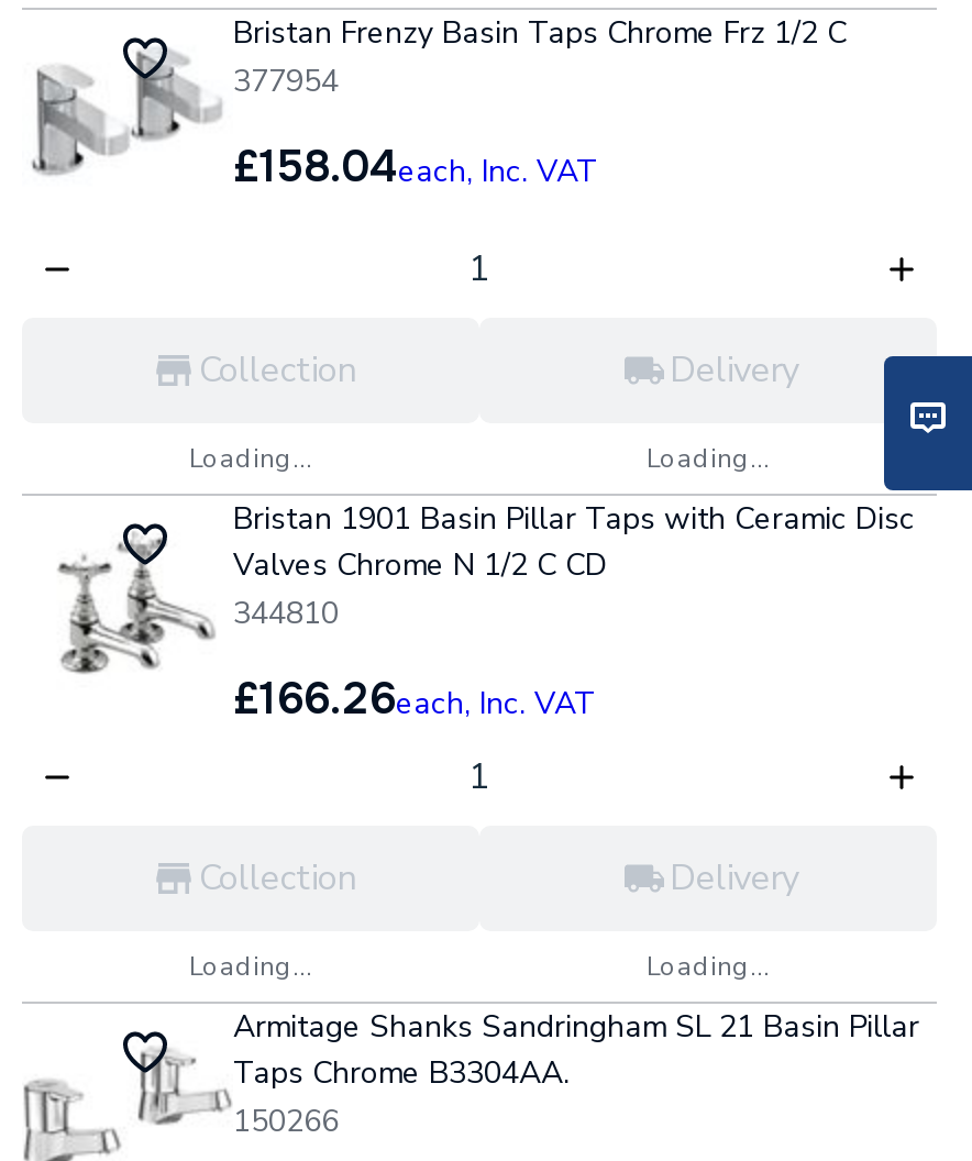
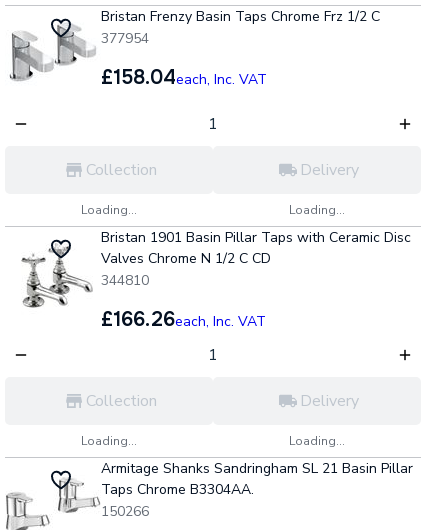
- [image]
